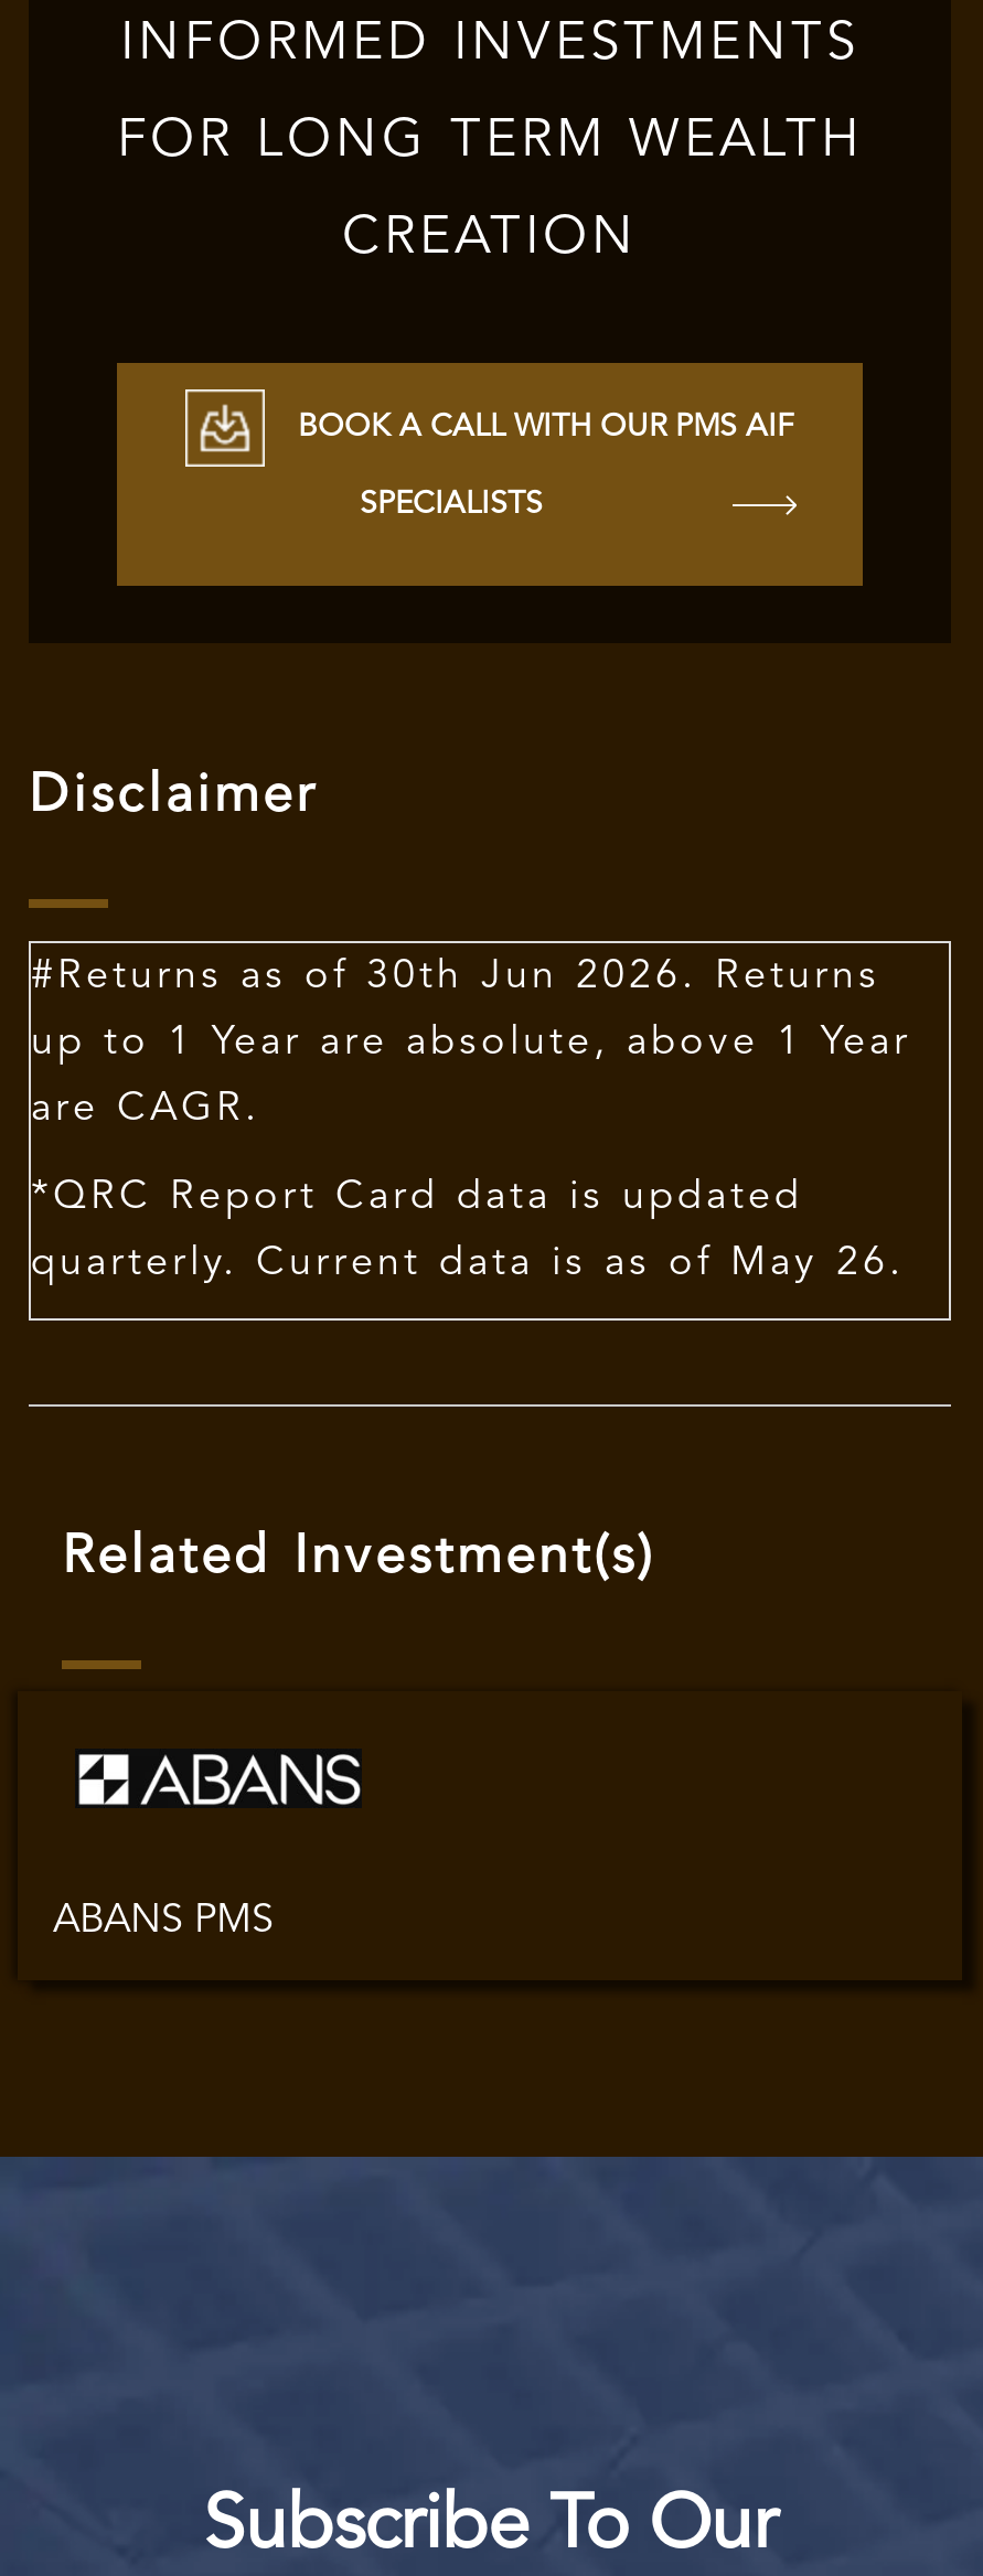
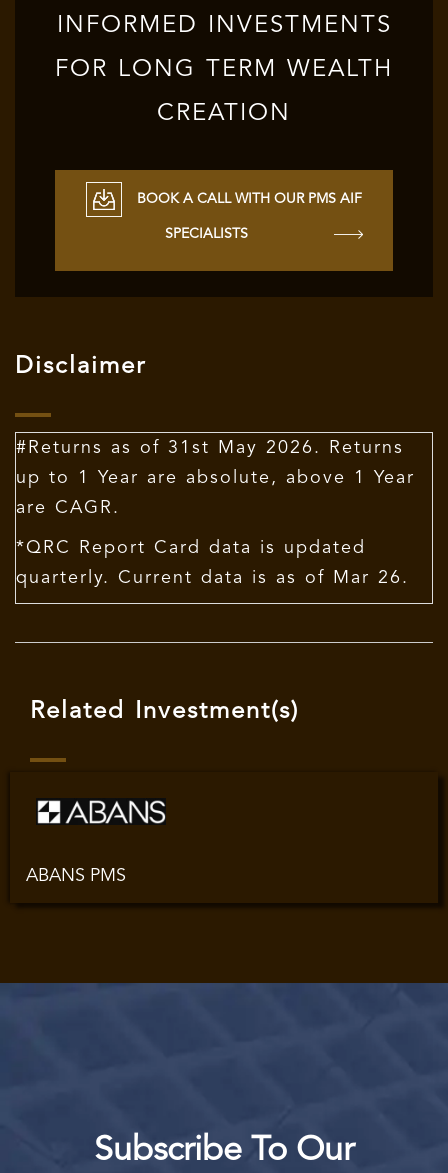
- #Returns as of 30th Jun 2026. Returns
+ #Returns as of 31st May 2026. Returns

- quarterly. Current data is as of May 26.
+ quarterly. Current data is as of Mar 26.
